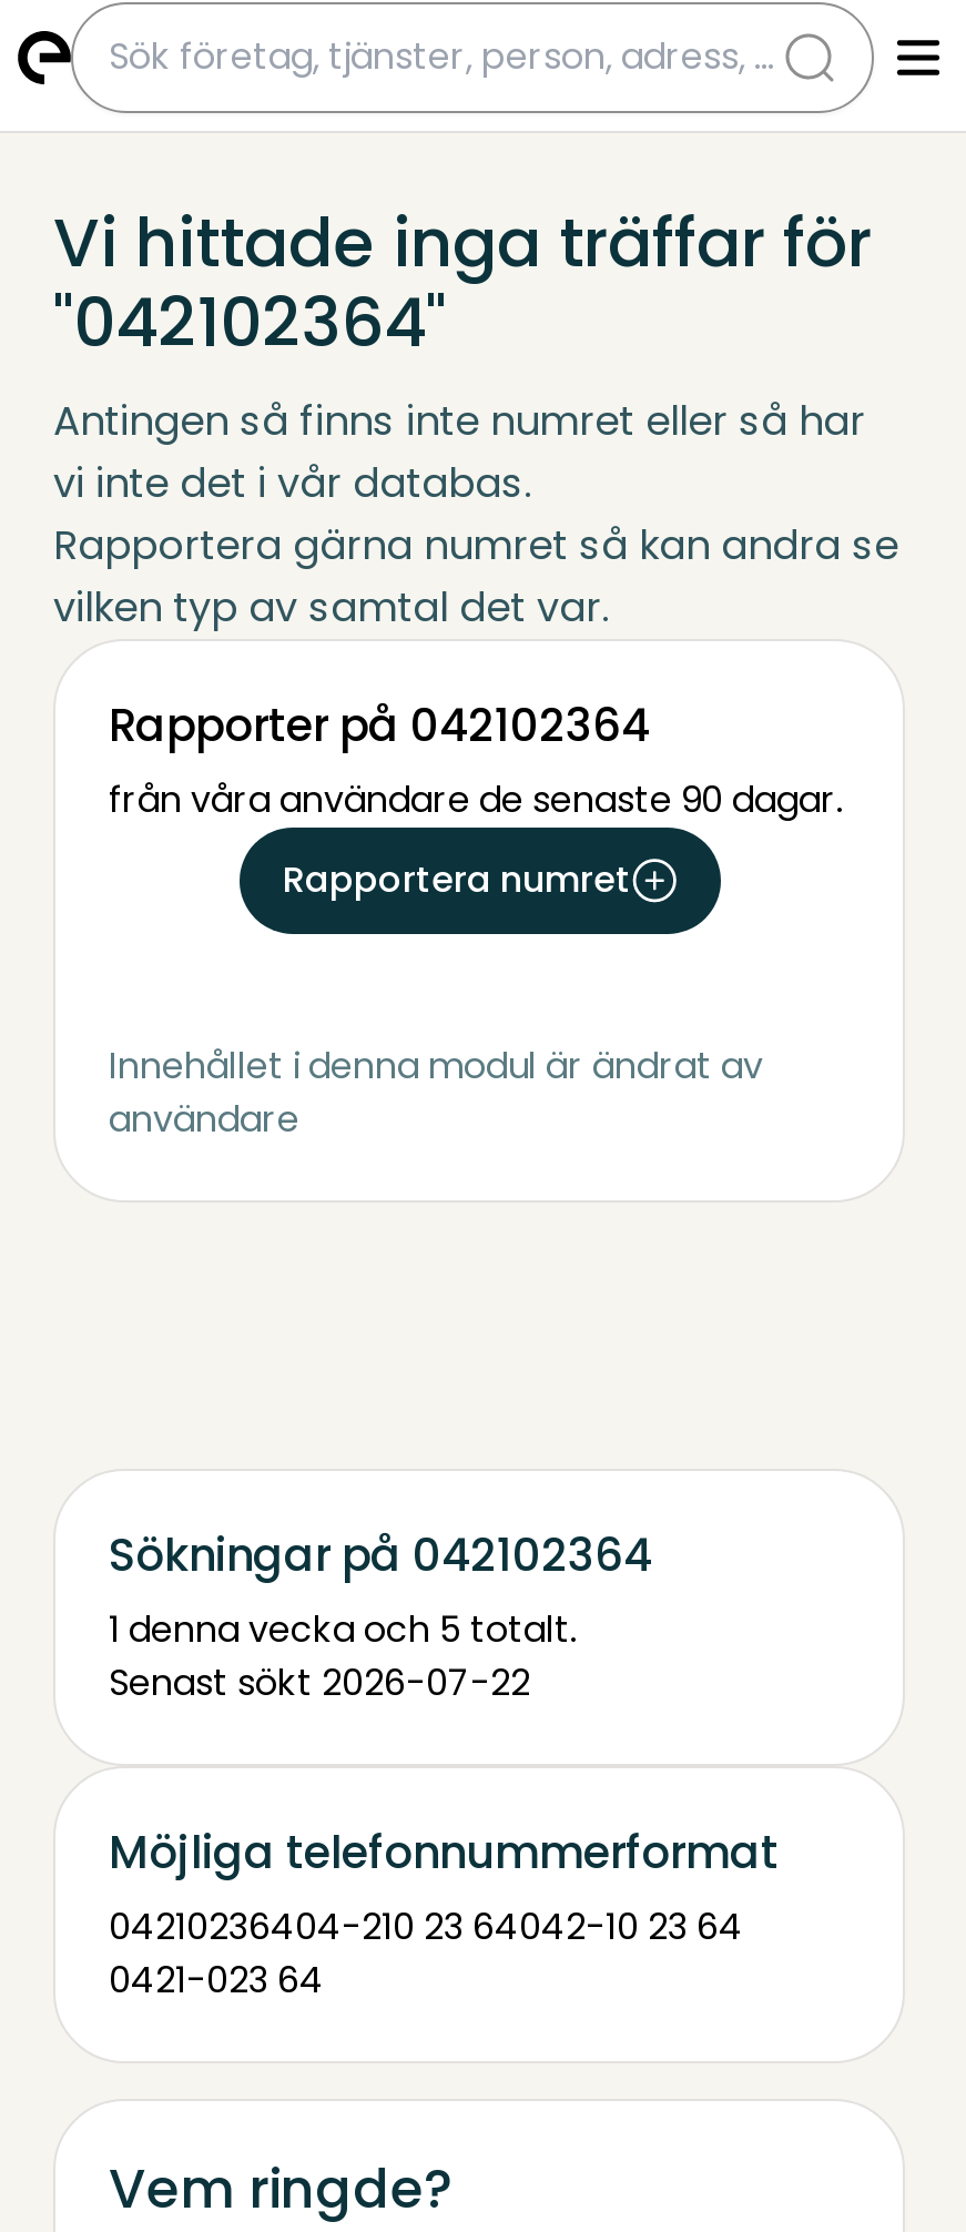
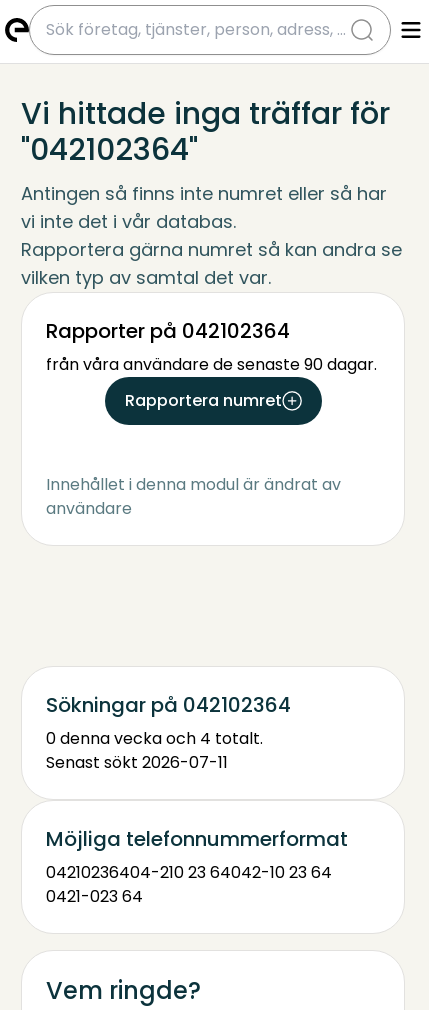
- 1 denna vecka och 5 totalt.
+ 0 denna vecka och 4 totalt.

- Senast sökt 2026-07-22
+ Senast sökt 2026-07-11
